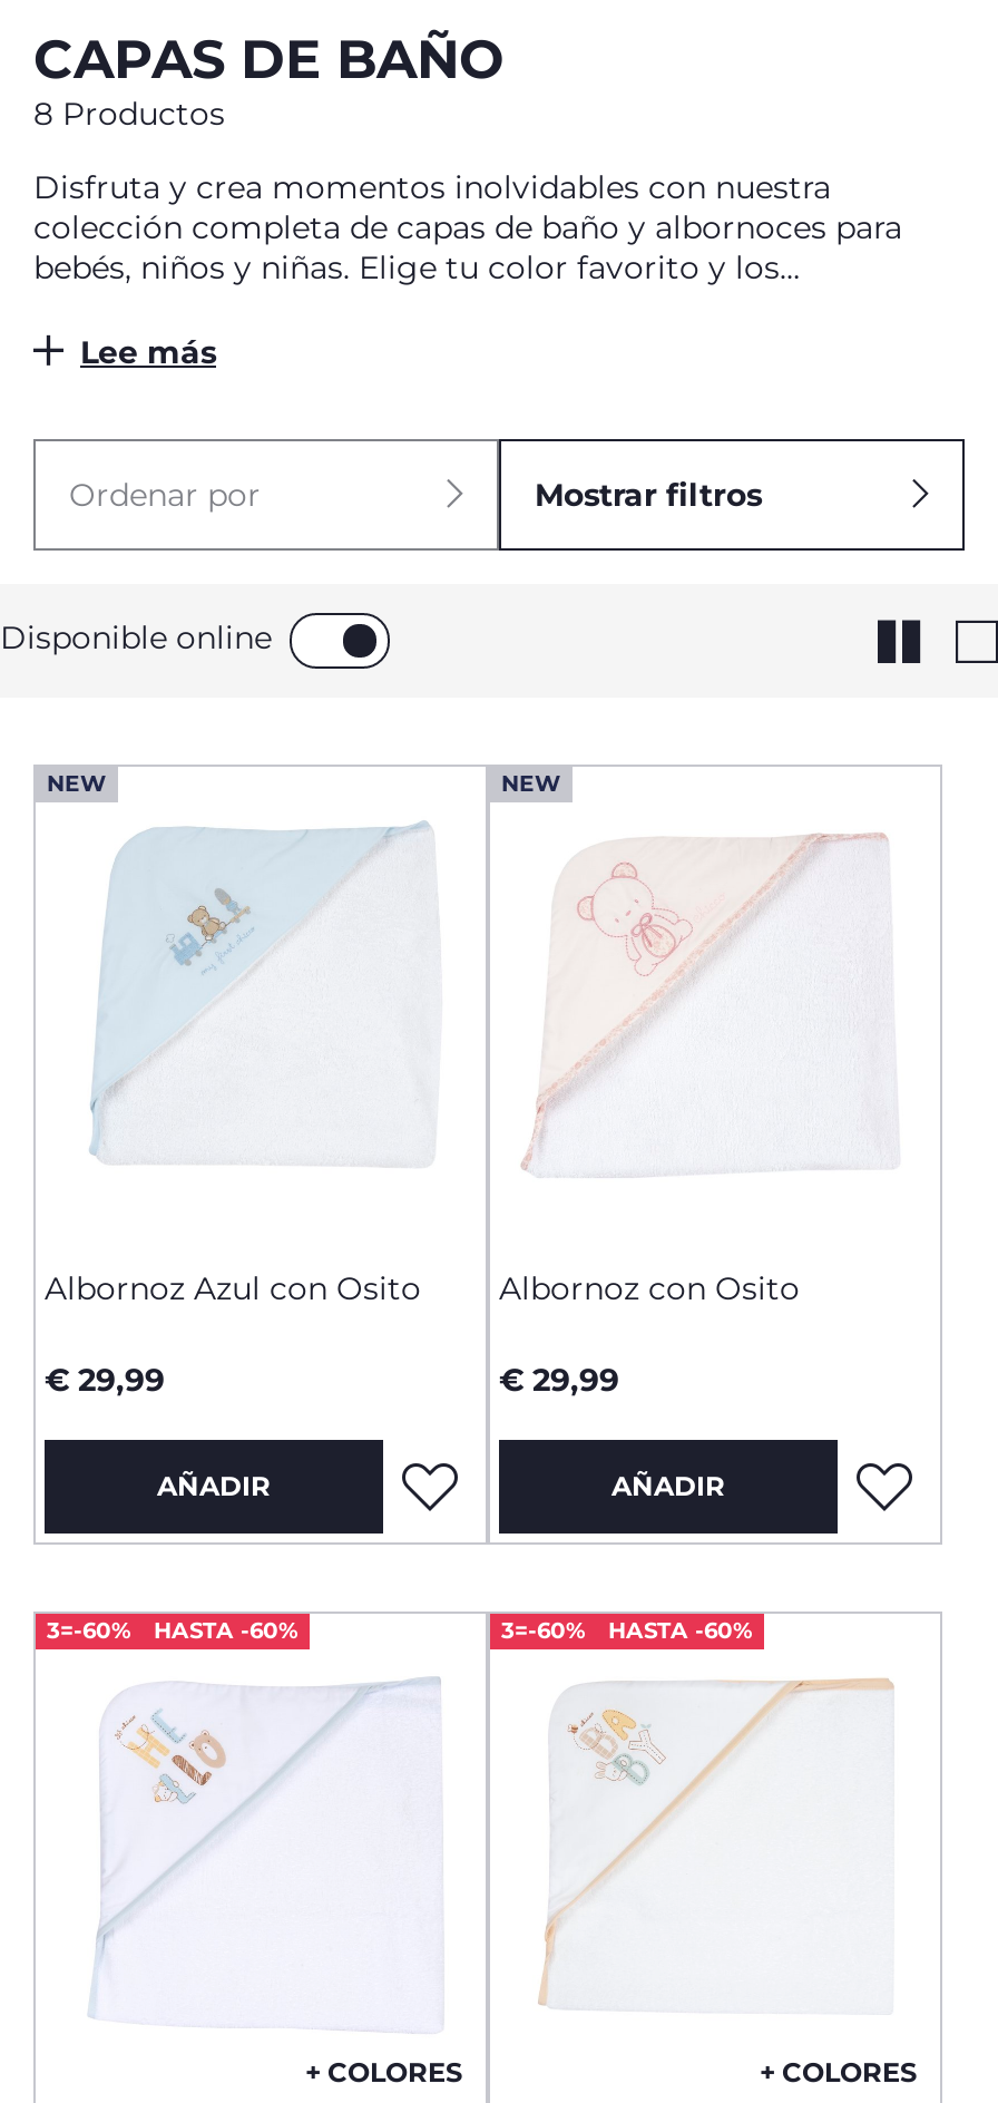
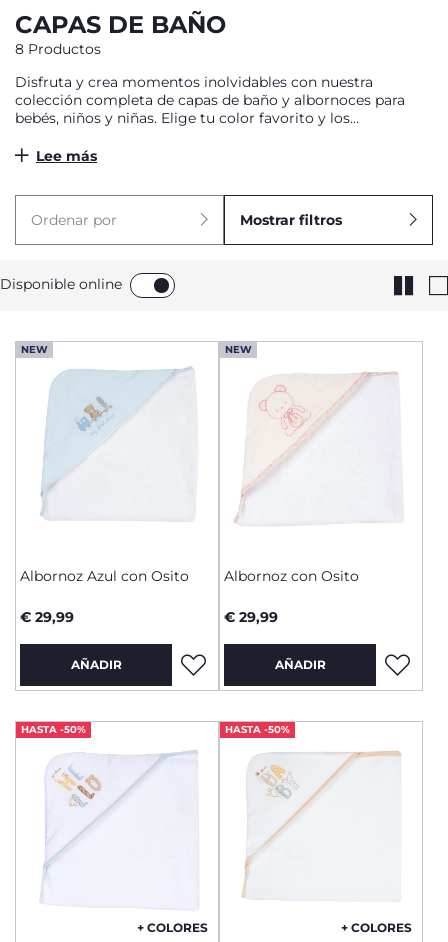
- 3=-60%
- HASTA -60%
+ HASTA -50%

- 3=-60%
- HASTA -60%
+ HASTA -50%
